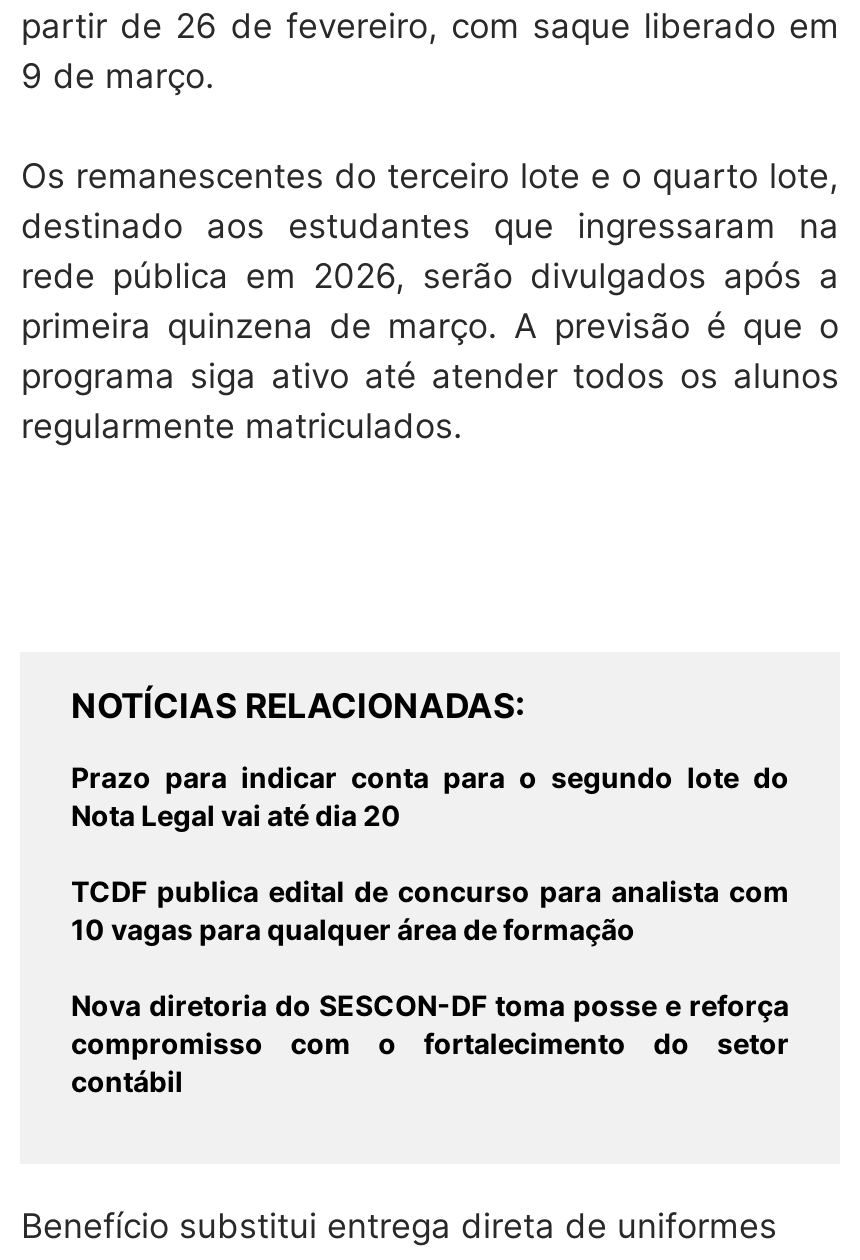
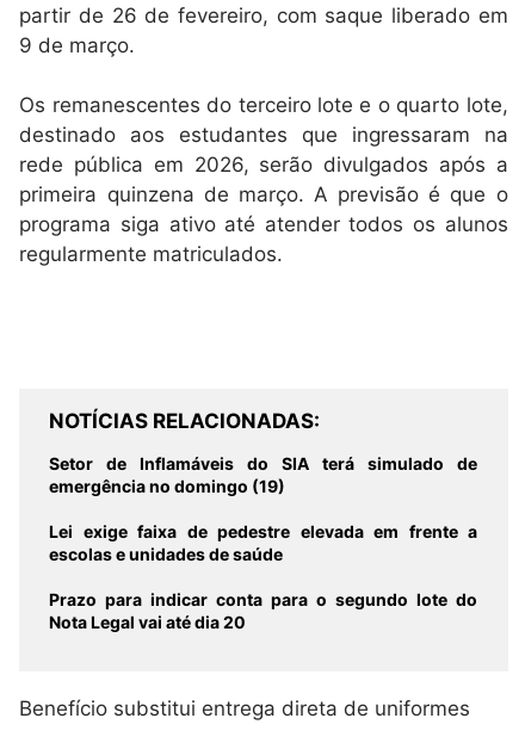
+ Setor de Inflamáveis do SIA terá simulado de
+ emergência no domingo (19)
+ Lei exige faixa de pedestre elevada em frente a
+ escolas e unidades de saúde

moved down: Prazo para indicar conta para o segundo lote do | Nota Legal vai até dia 20

- TCDF publica edital de concurso para analista com
- 10 vagas para qualquer área de formação
- Nova diretoria do SESCON-DF toma posse e reforça
- compromisso com o fortalecimento do setor
- contábil
